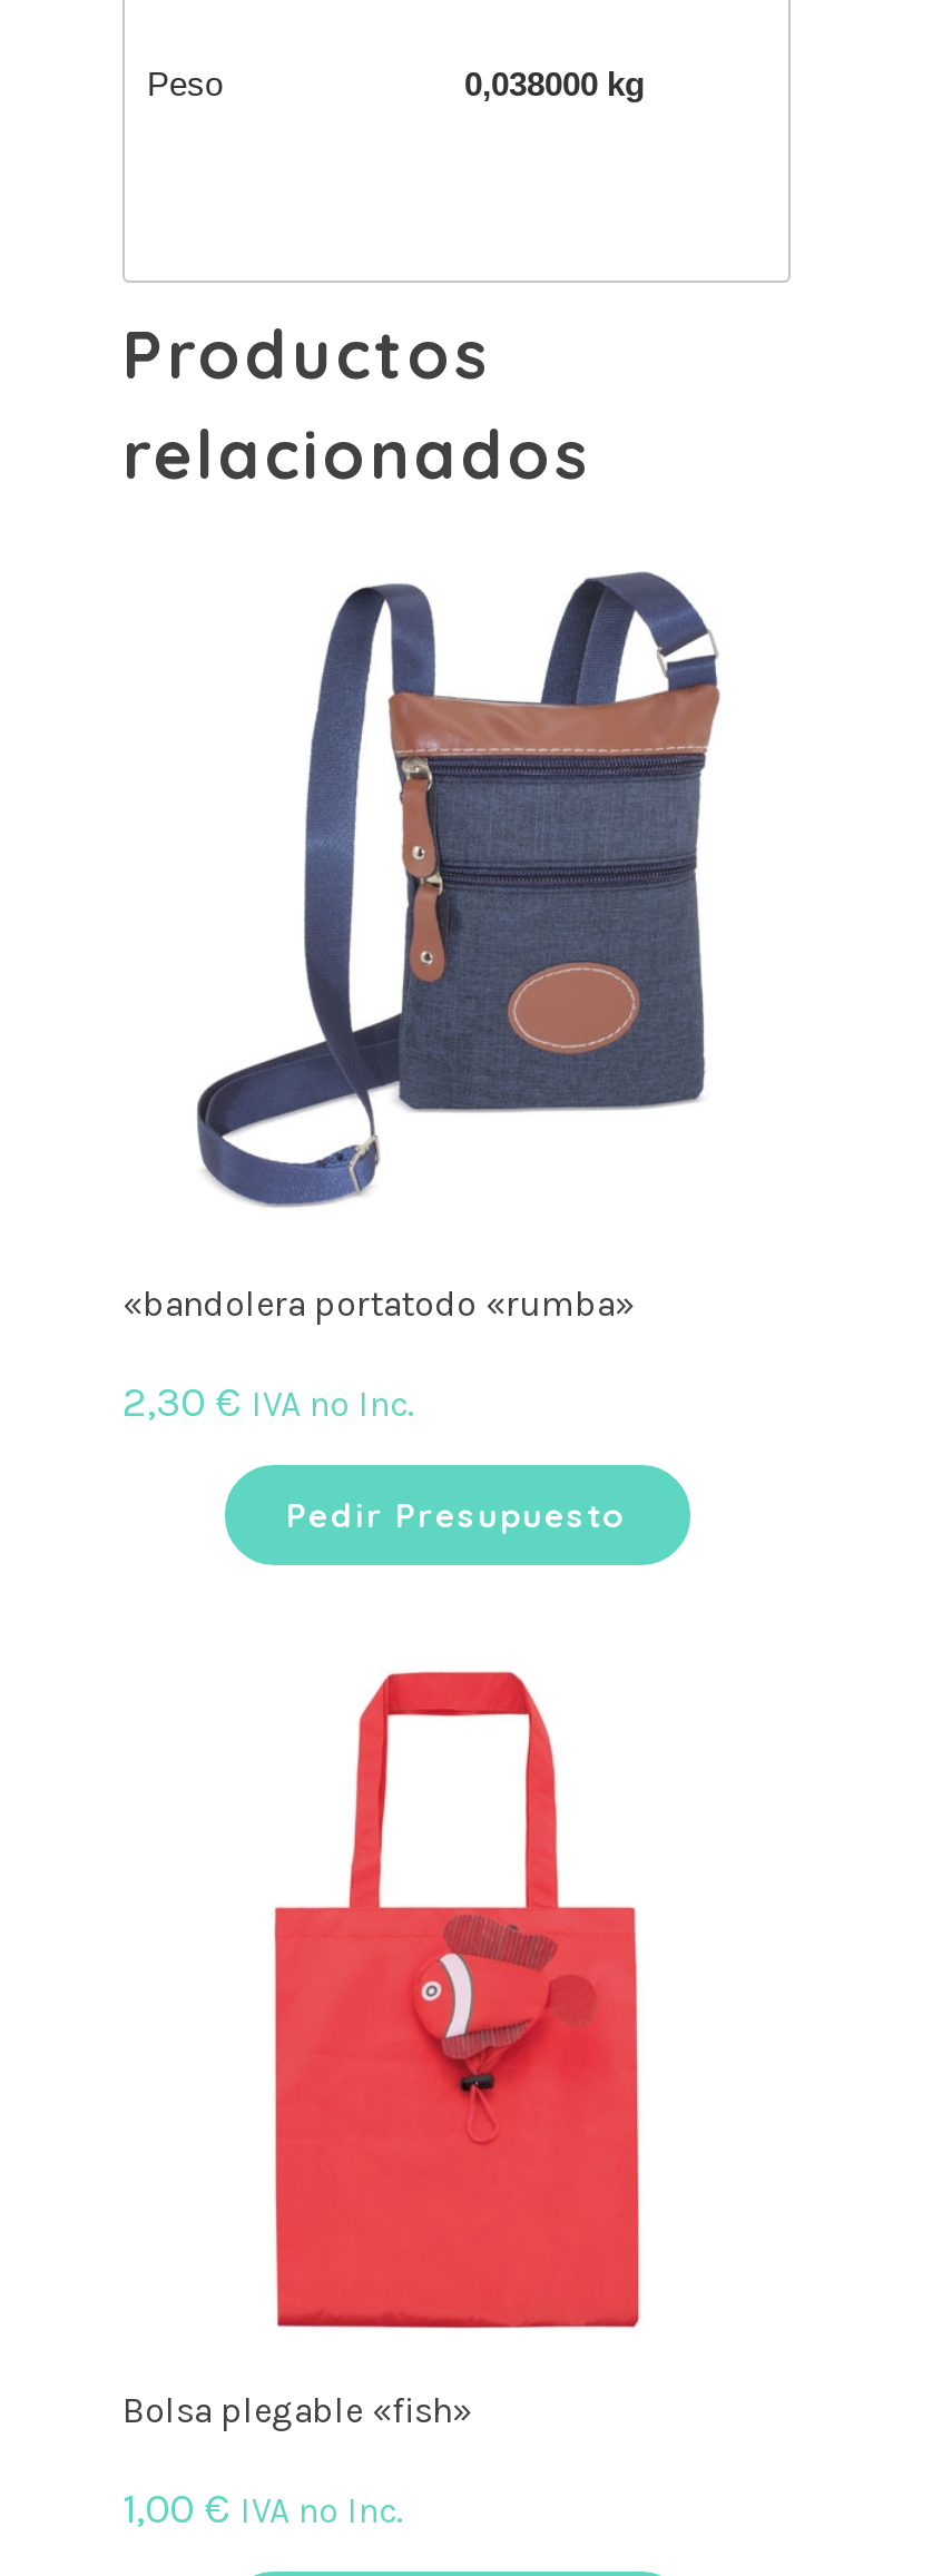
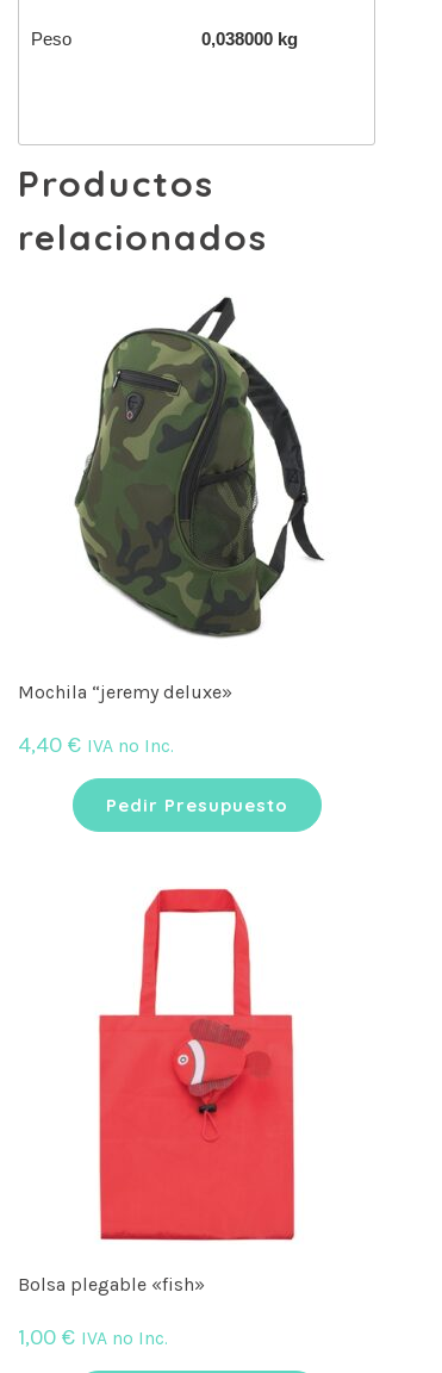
- [image]
- «bandolera portatodo «rumba»
+ [image]
+ Mochila “jeremy deluxe»

- 2,30 € IVA no Inc.
+ 4,40 € IVA no Inc.
